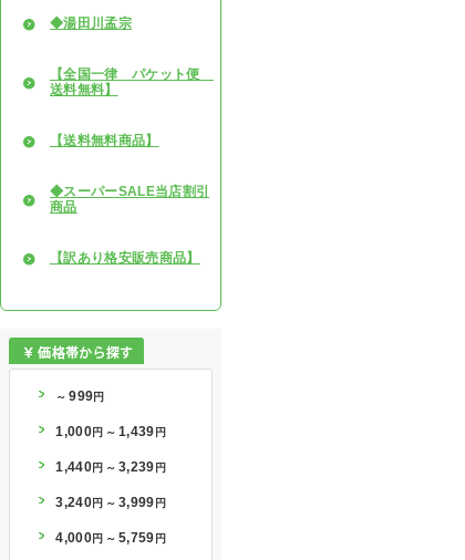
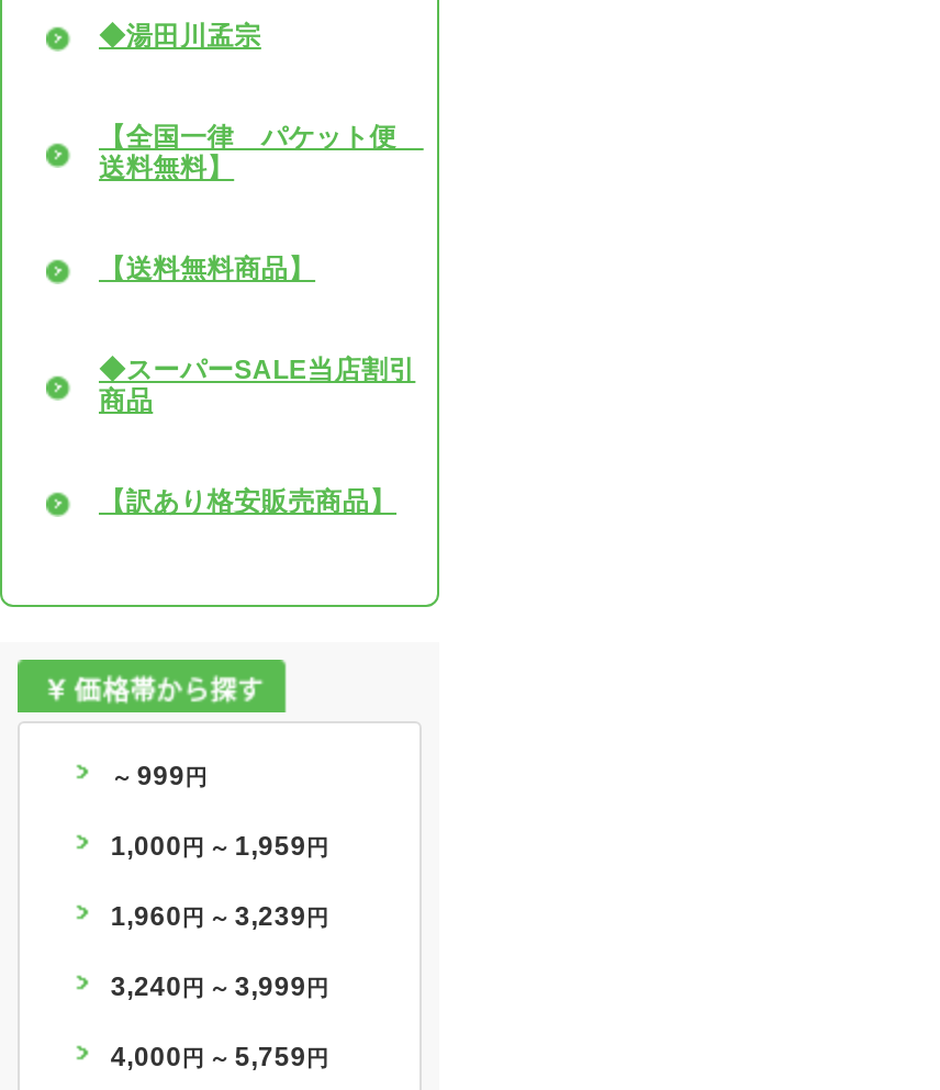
- 1,000円 ～1,439円
+ 1,000円 ～1,959円

- 1,440円 ～3,239円
+ 1,960円 ～3,239円
